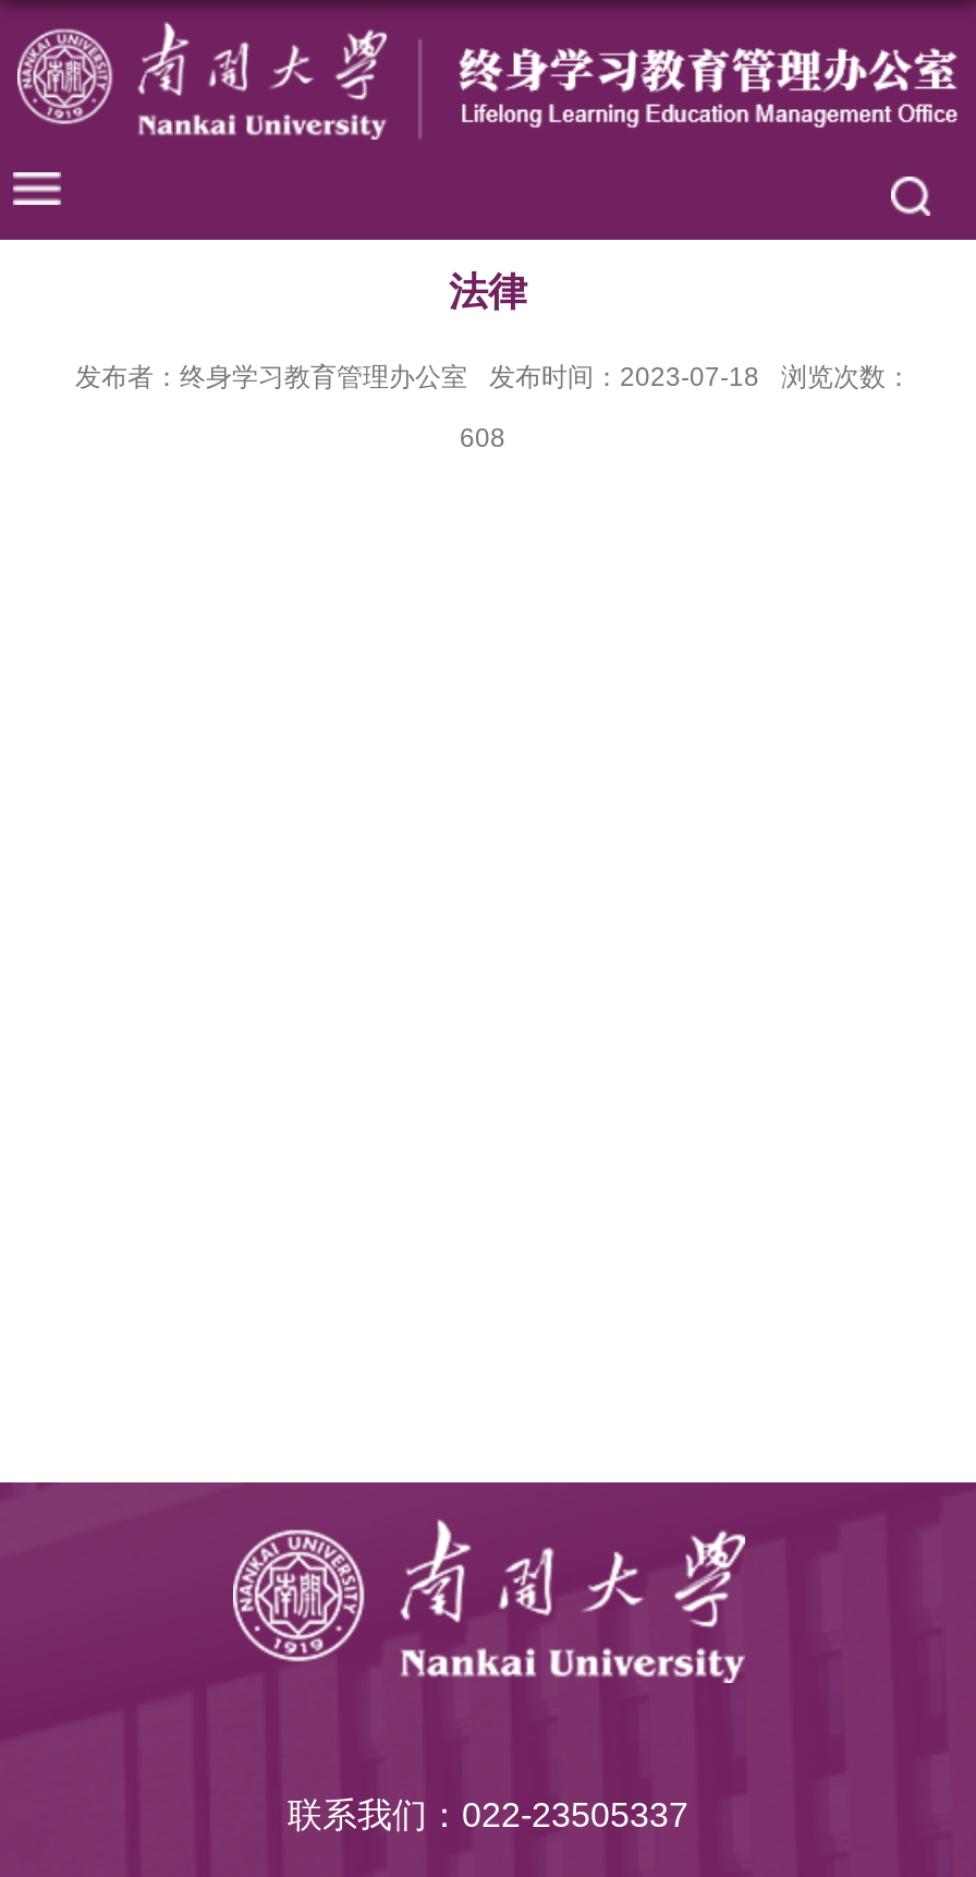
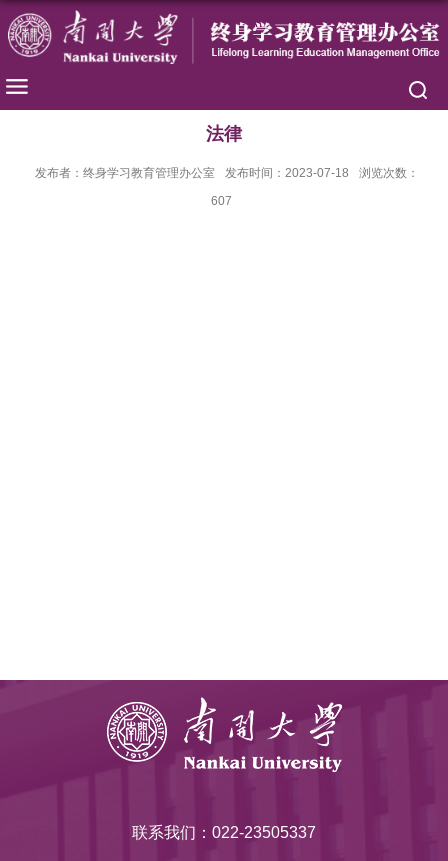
- 608
+ 607
